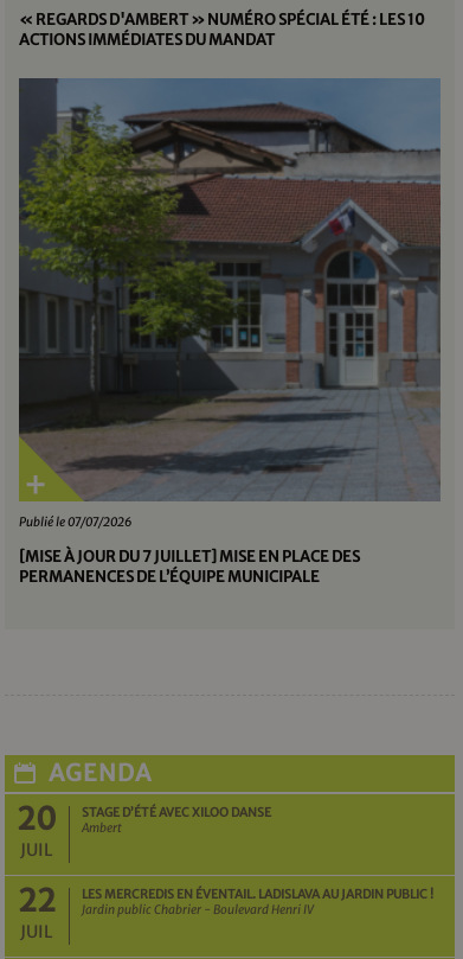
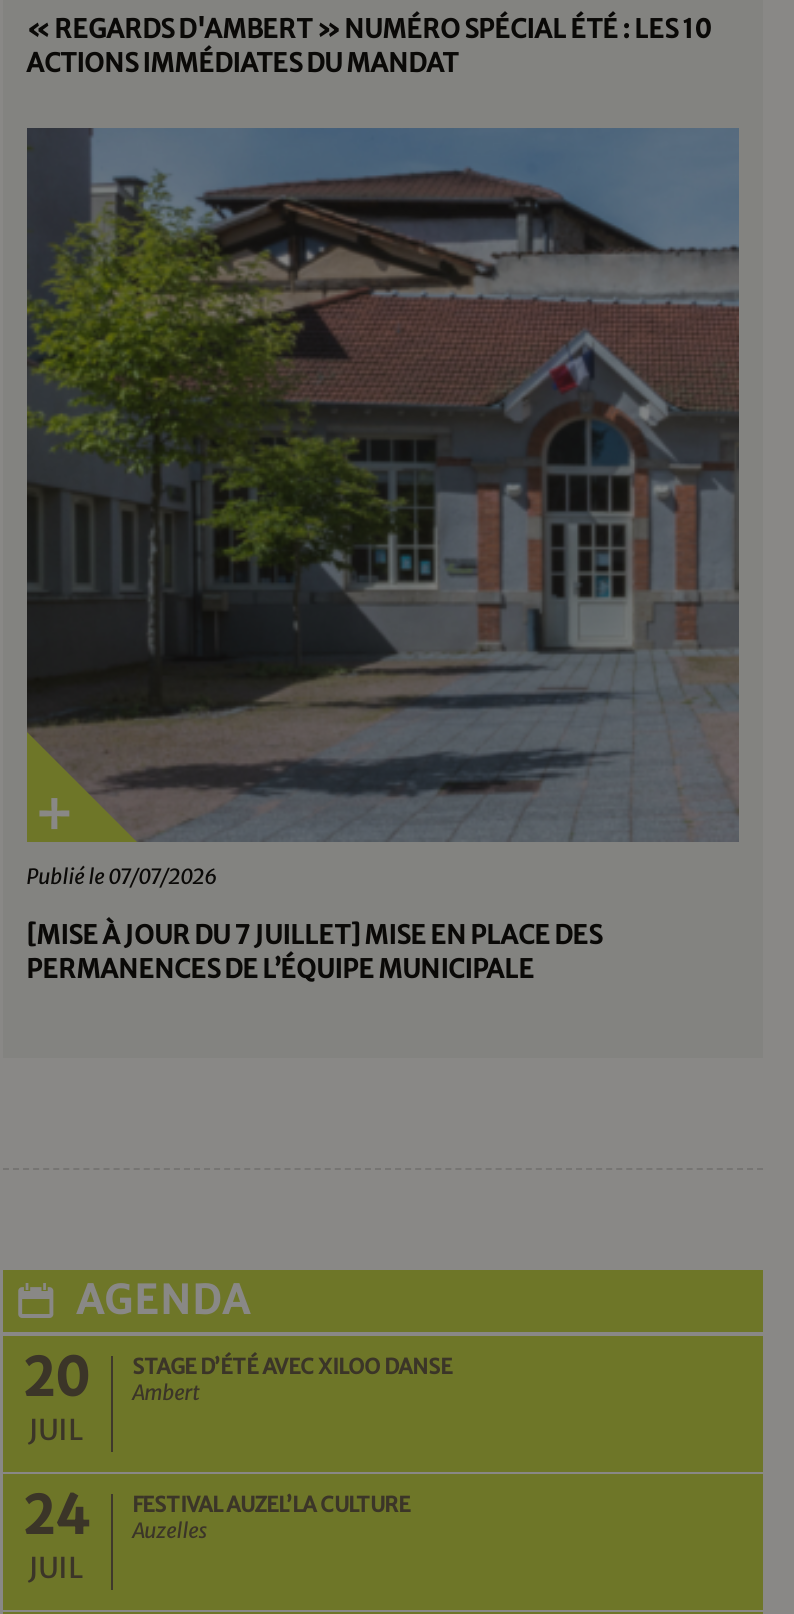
- 22
+ 24

- LES MERCREDIS EN ÉVENTAIL. LADISLAVA AU JARDIN PUBLIC !
- Jardin public Chabrier - Boulevard Henri IV
+ FESTIVAL AUZEL’LA CULTURE
+ Auzelles
